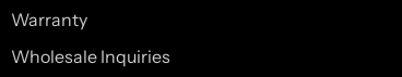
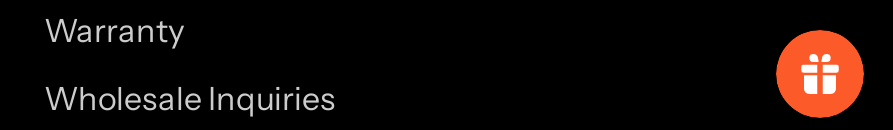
+ [image]
